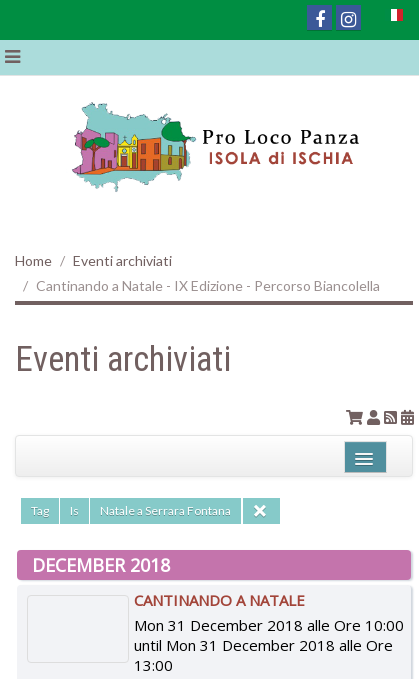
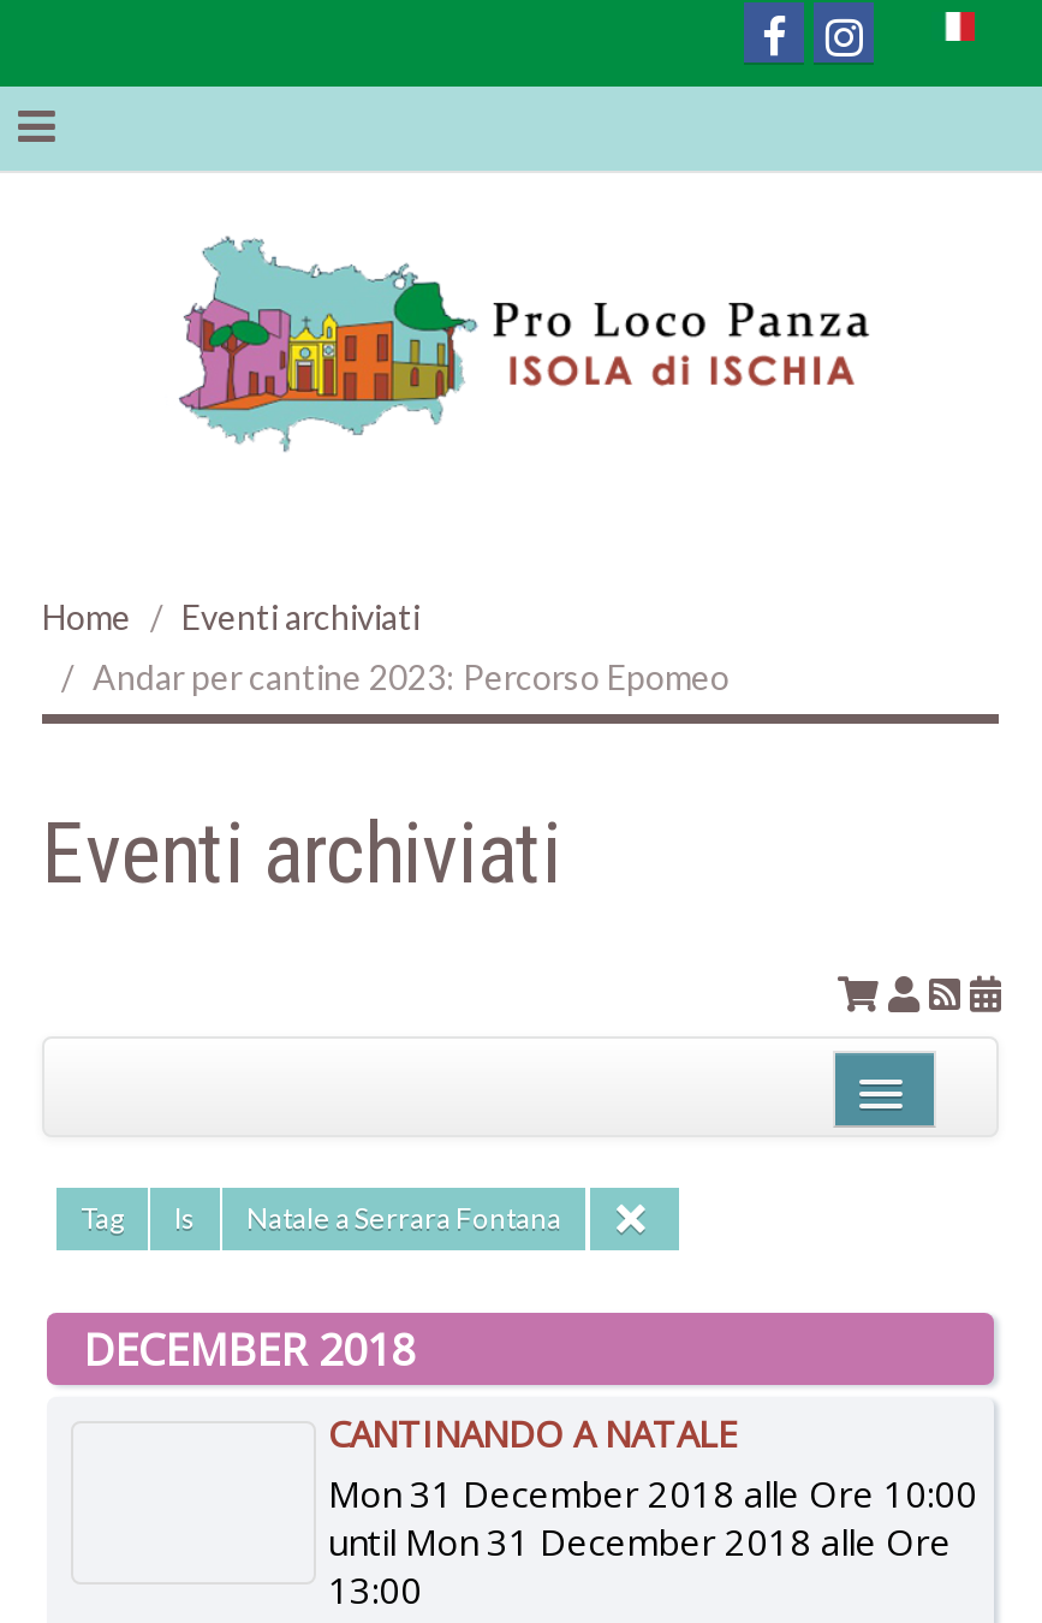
- Cantinando a Natale - IX Edizione - Percorso Biancolella
+ Andar per cantine 2023: Percorso Epomeo
